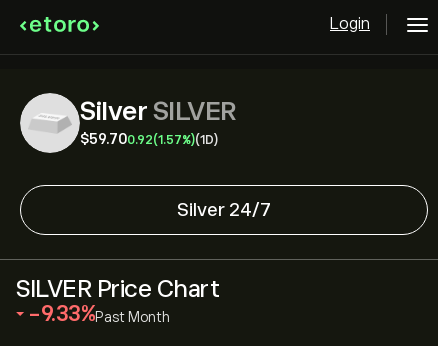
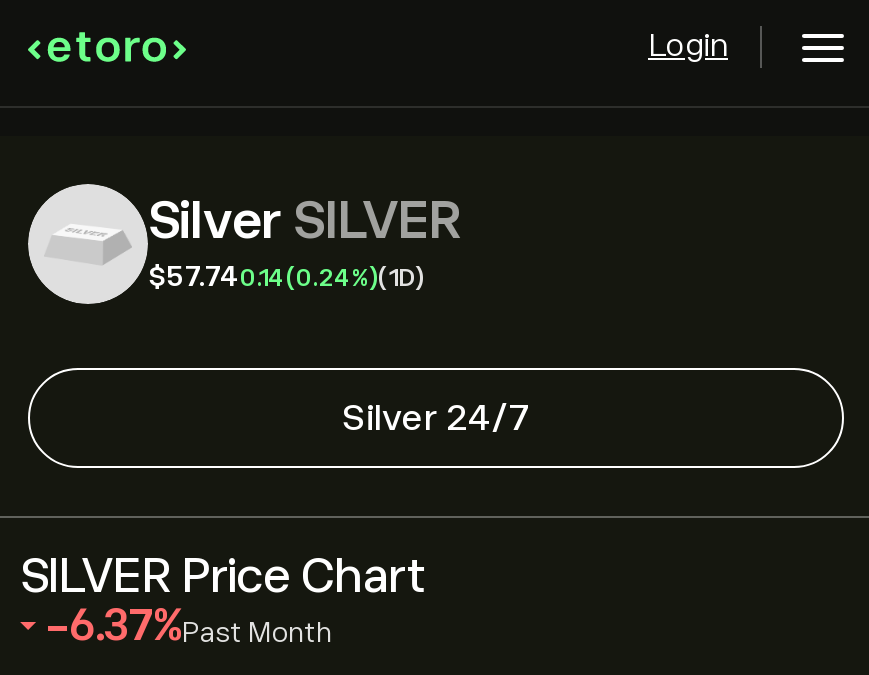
- $59.700.92(1.57%)(1D)
+ $57.740.14(0.24%)(1D)

- -9.33 Past Month
+ -6.37 Past Month
